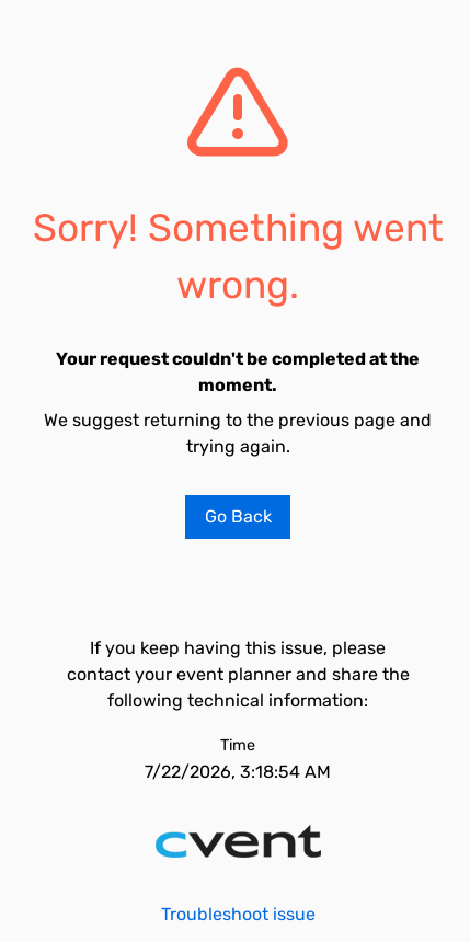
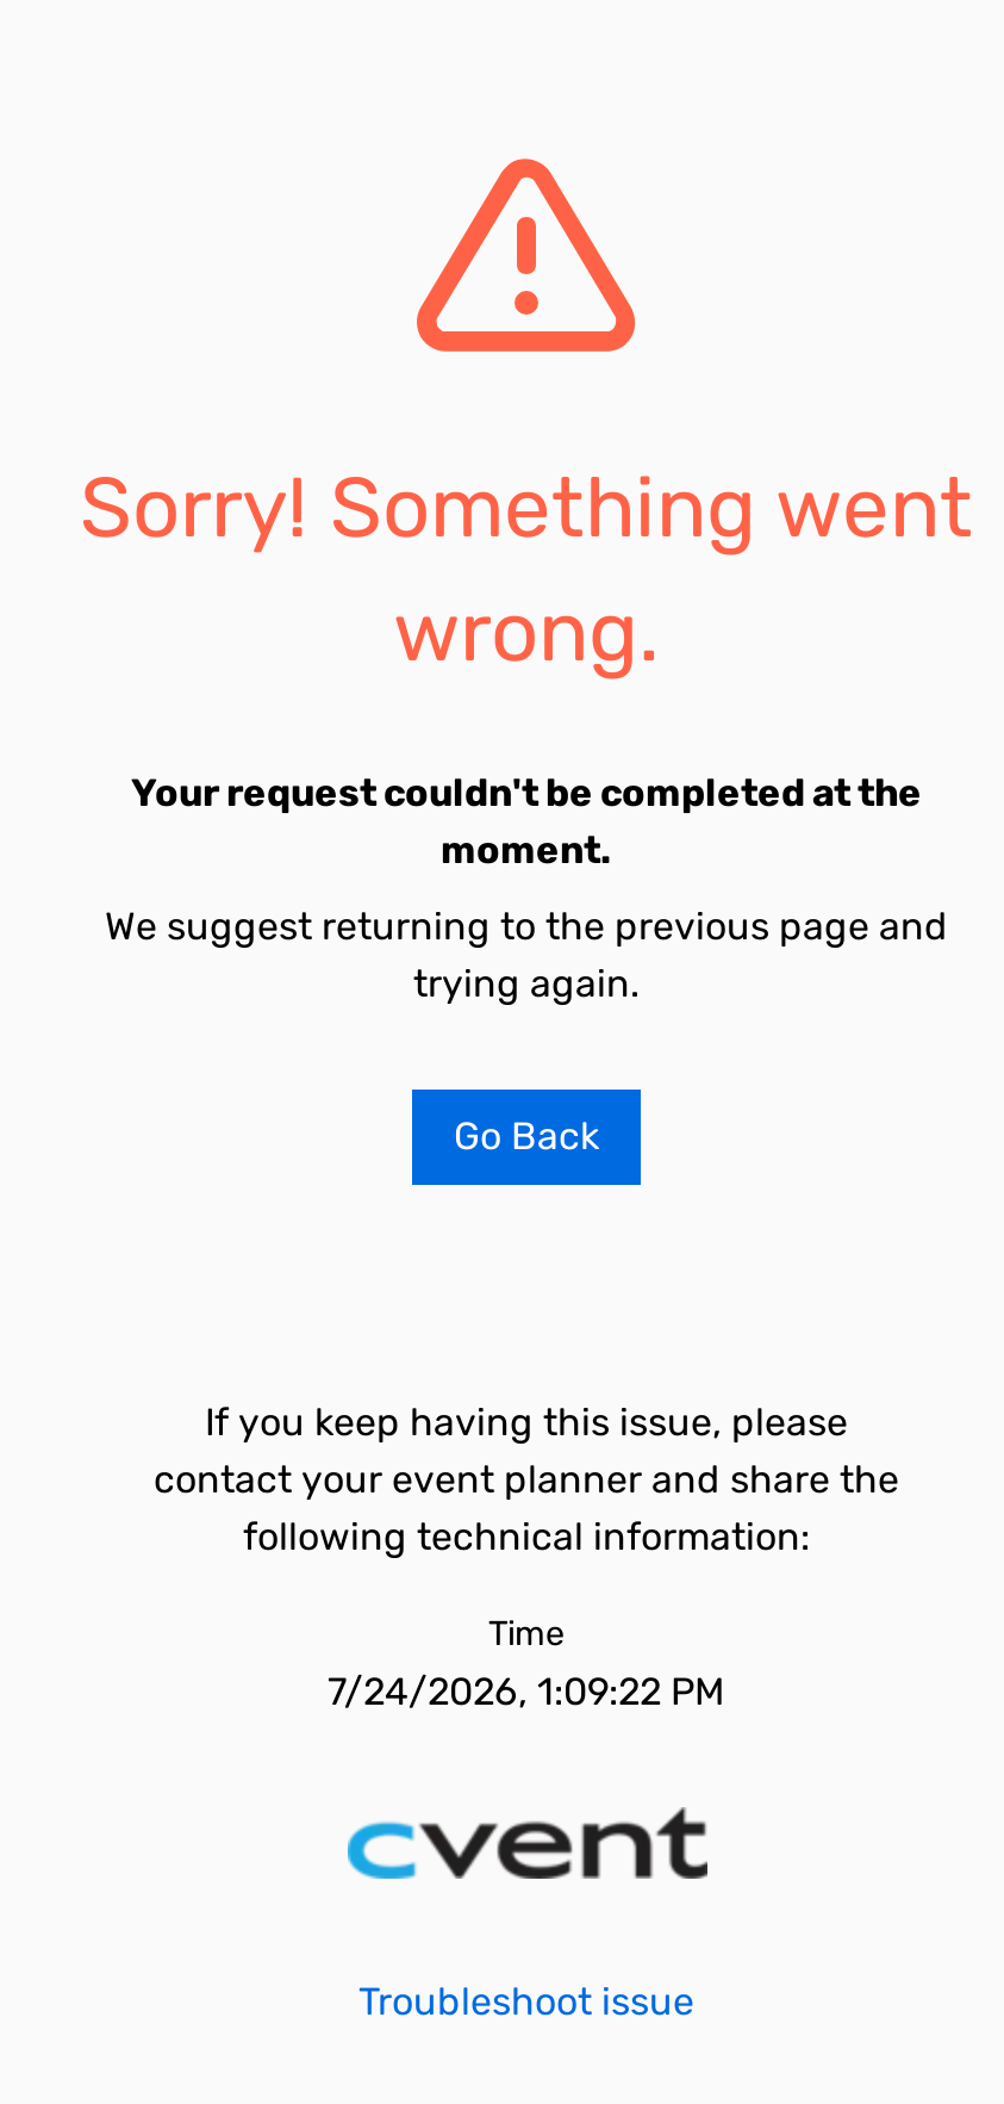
- 7/22/2026, 3:18:54 AM
+ 7/24/2026, 1:09:22 PM
